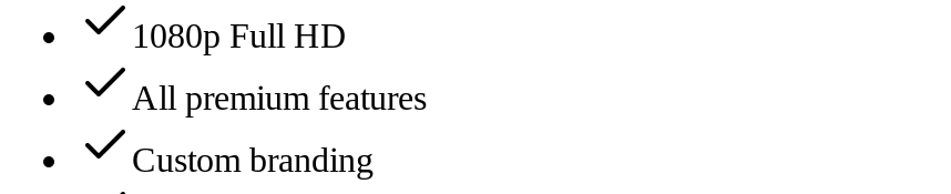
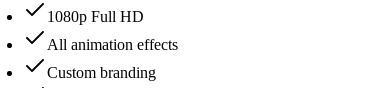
- All premium features
+ All animation effects
